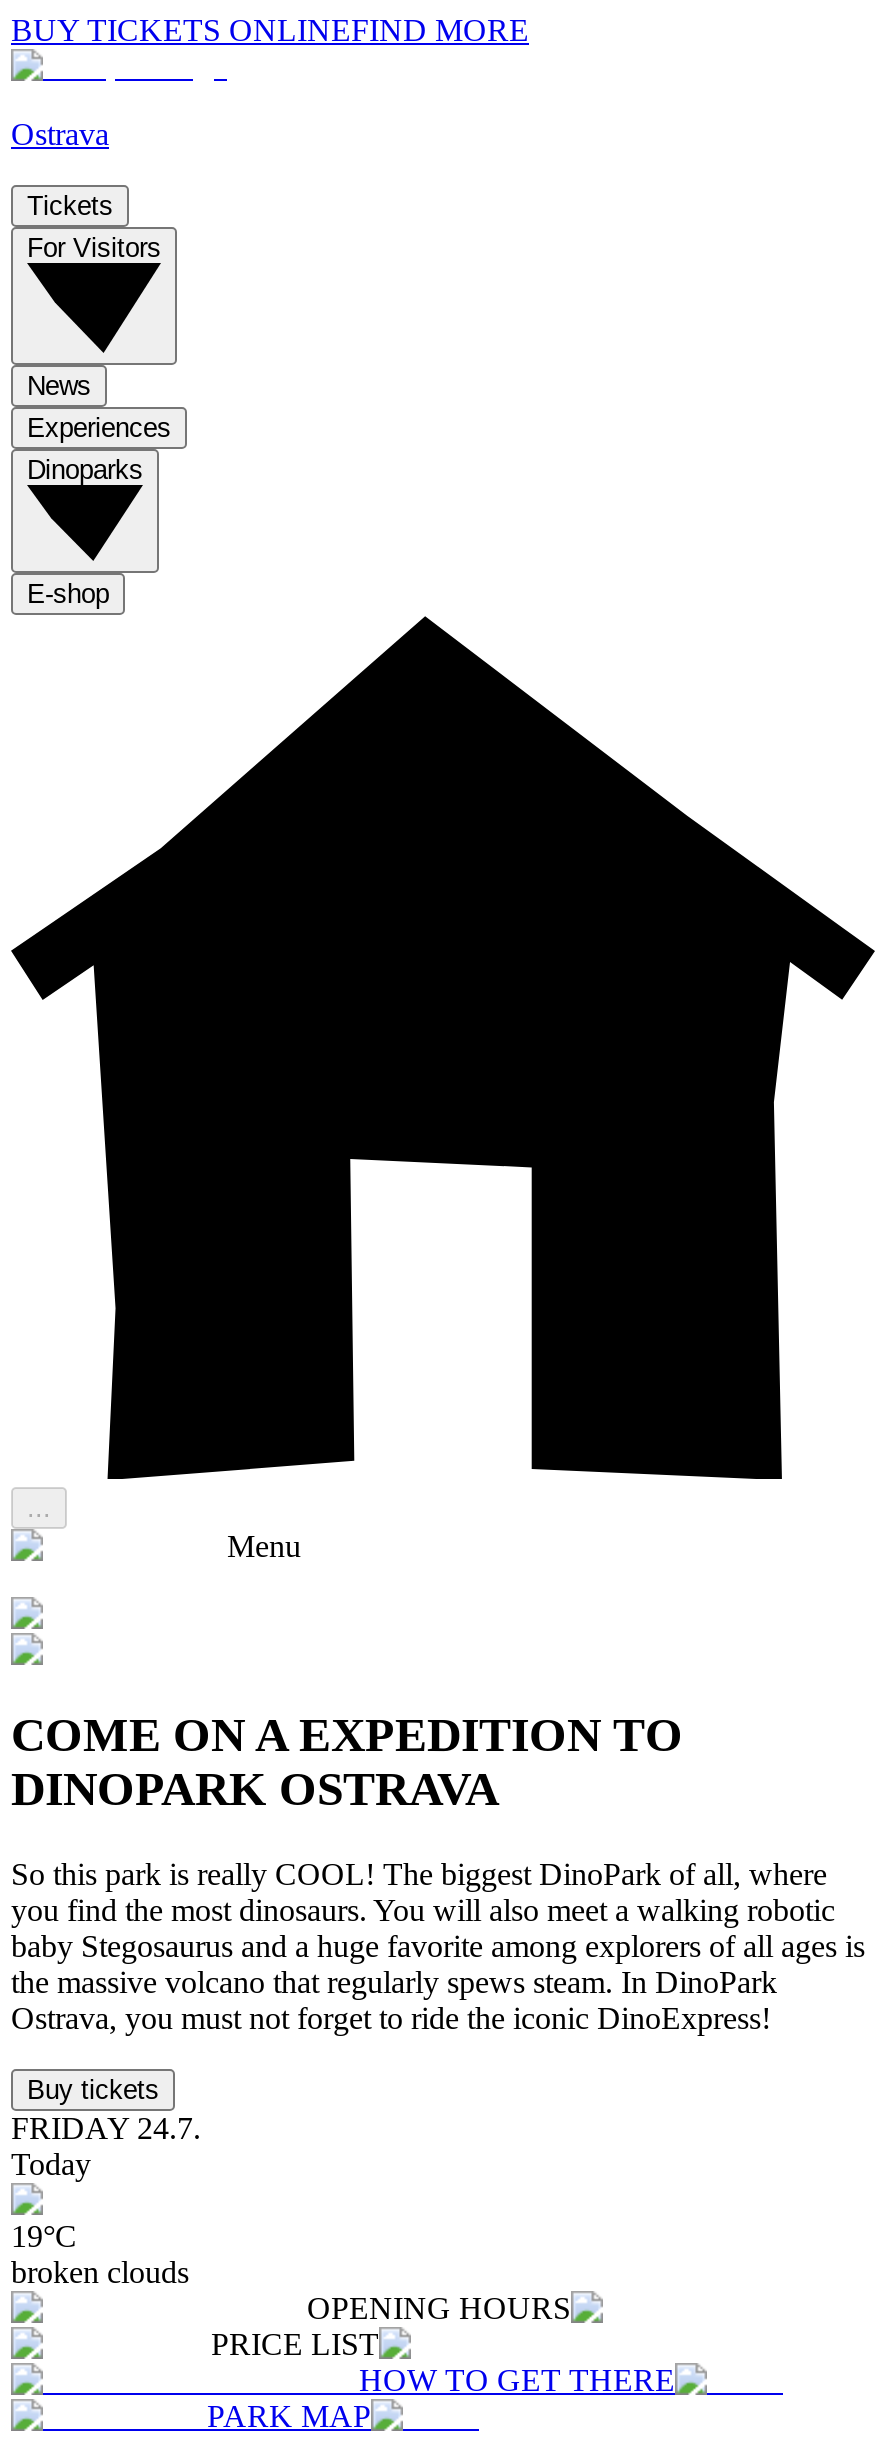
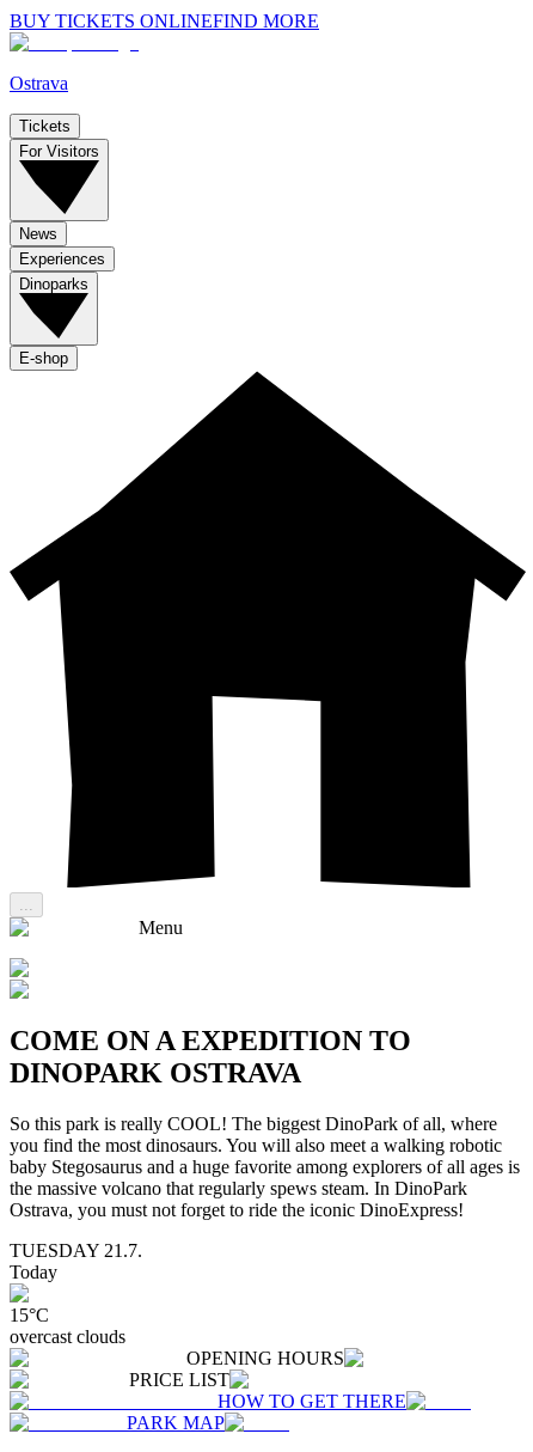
- Buy tickets
- FRIDAY 24.7.
+ TUESDAY 21.7.

- 19°C
+ 15°C

- broken clouds
+ overcast clouds
